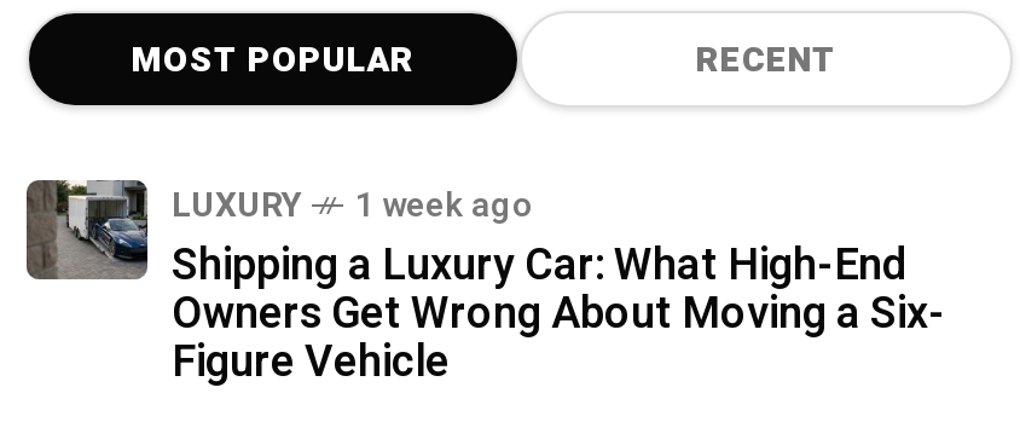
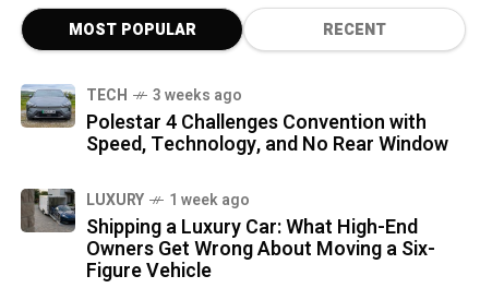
+ [image]
+ TECH
+ 3 weeks ago
+ Polestar 4 Challenges Convention with
+ Speed, Technology, and No Rear Window
